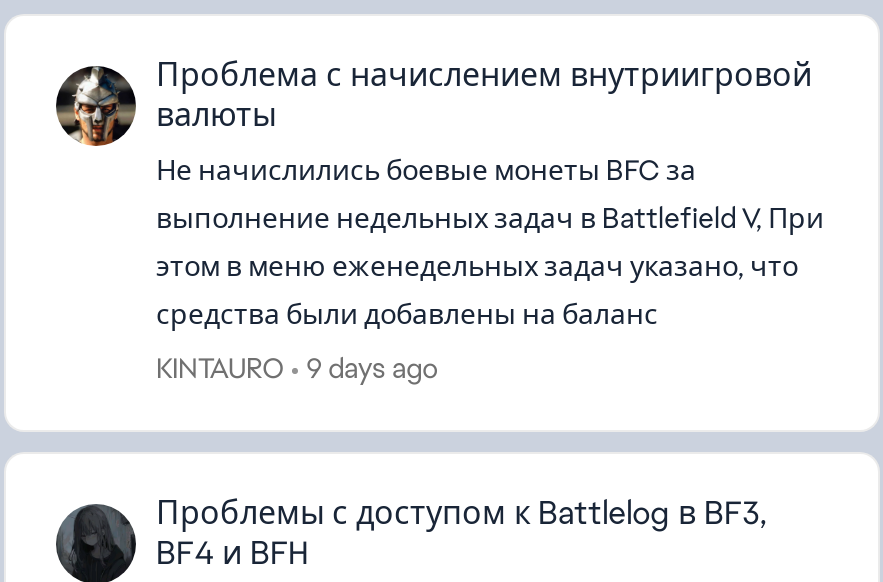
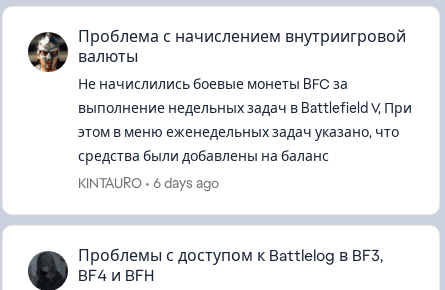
- KINTAURO 9 days ago
+ KINTAURO 6 days ago
